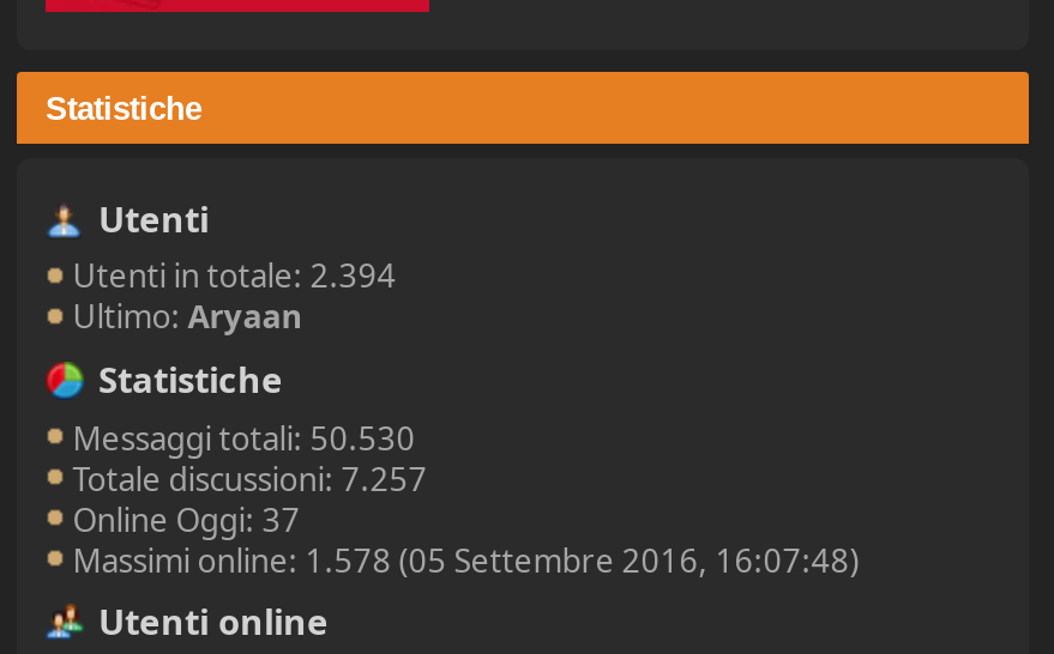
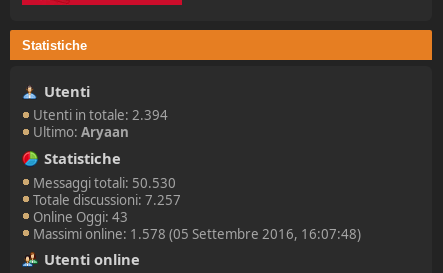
- Online Oggi: 37
+ Online Oggi: 43
